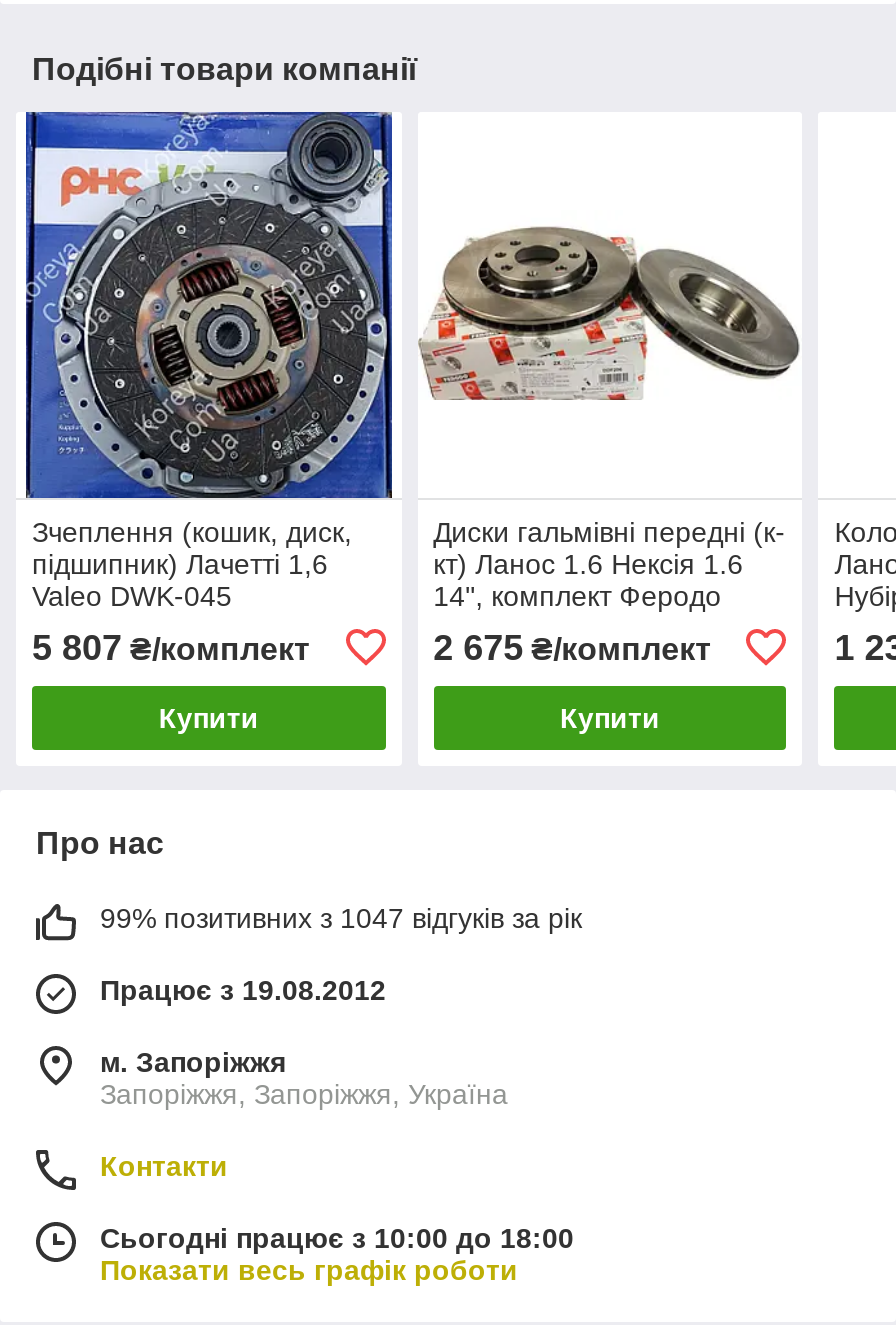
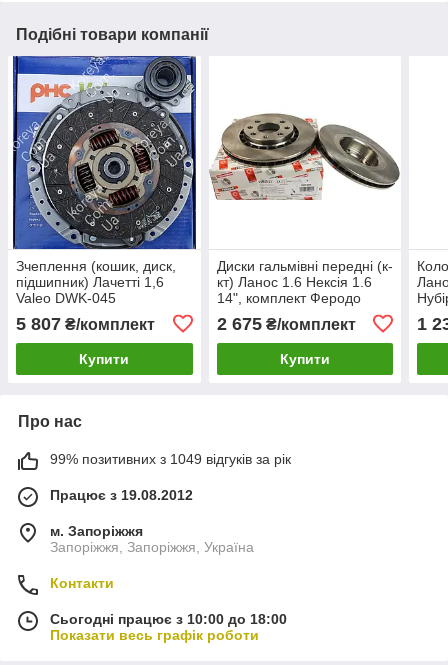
- 99% позитивних з 1047 відгуків за рік
+ 99% позитивних з 1049 відгуків за рік
